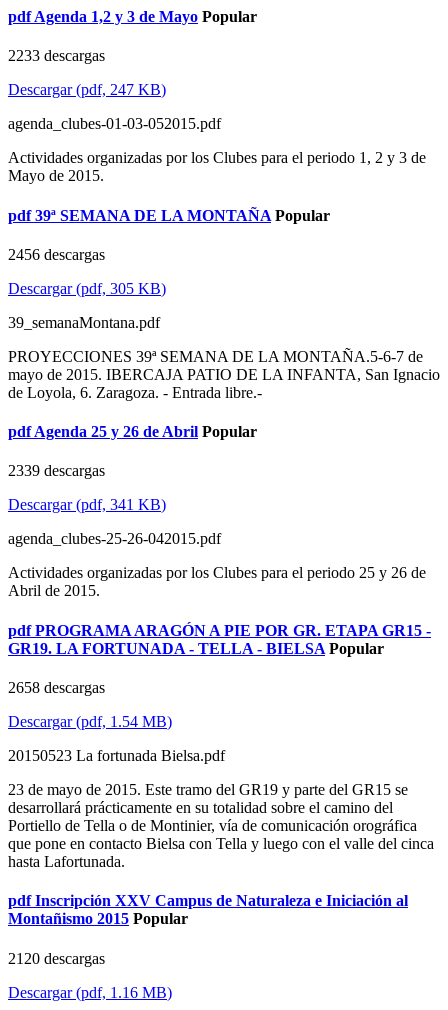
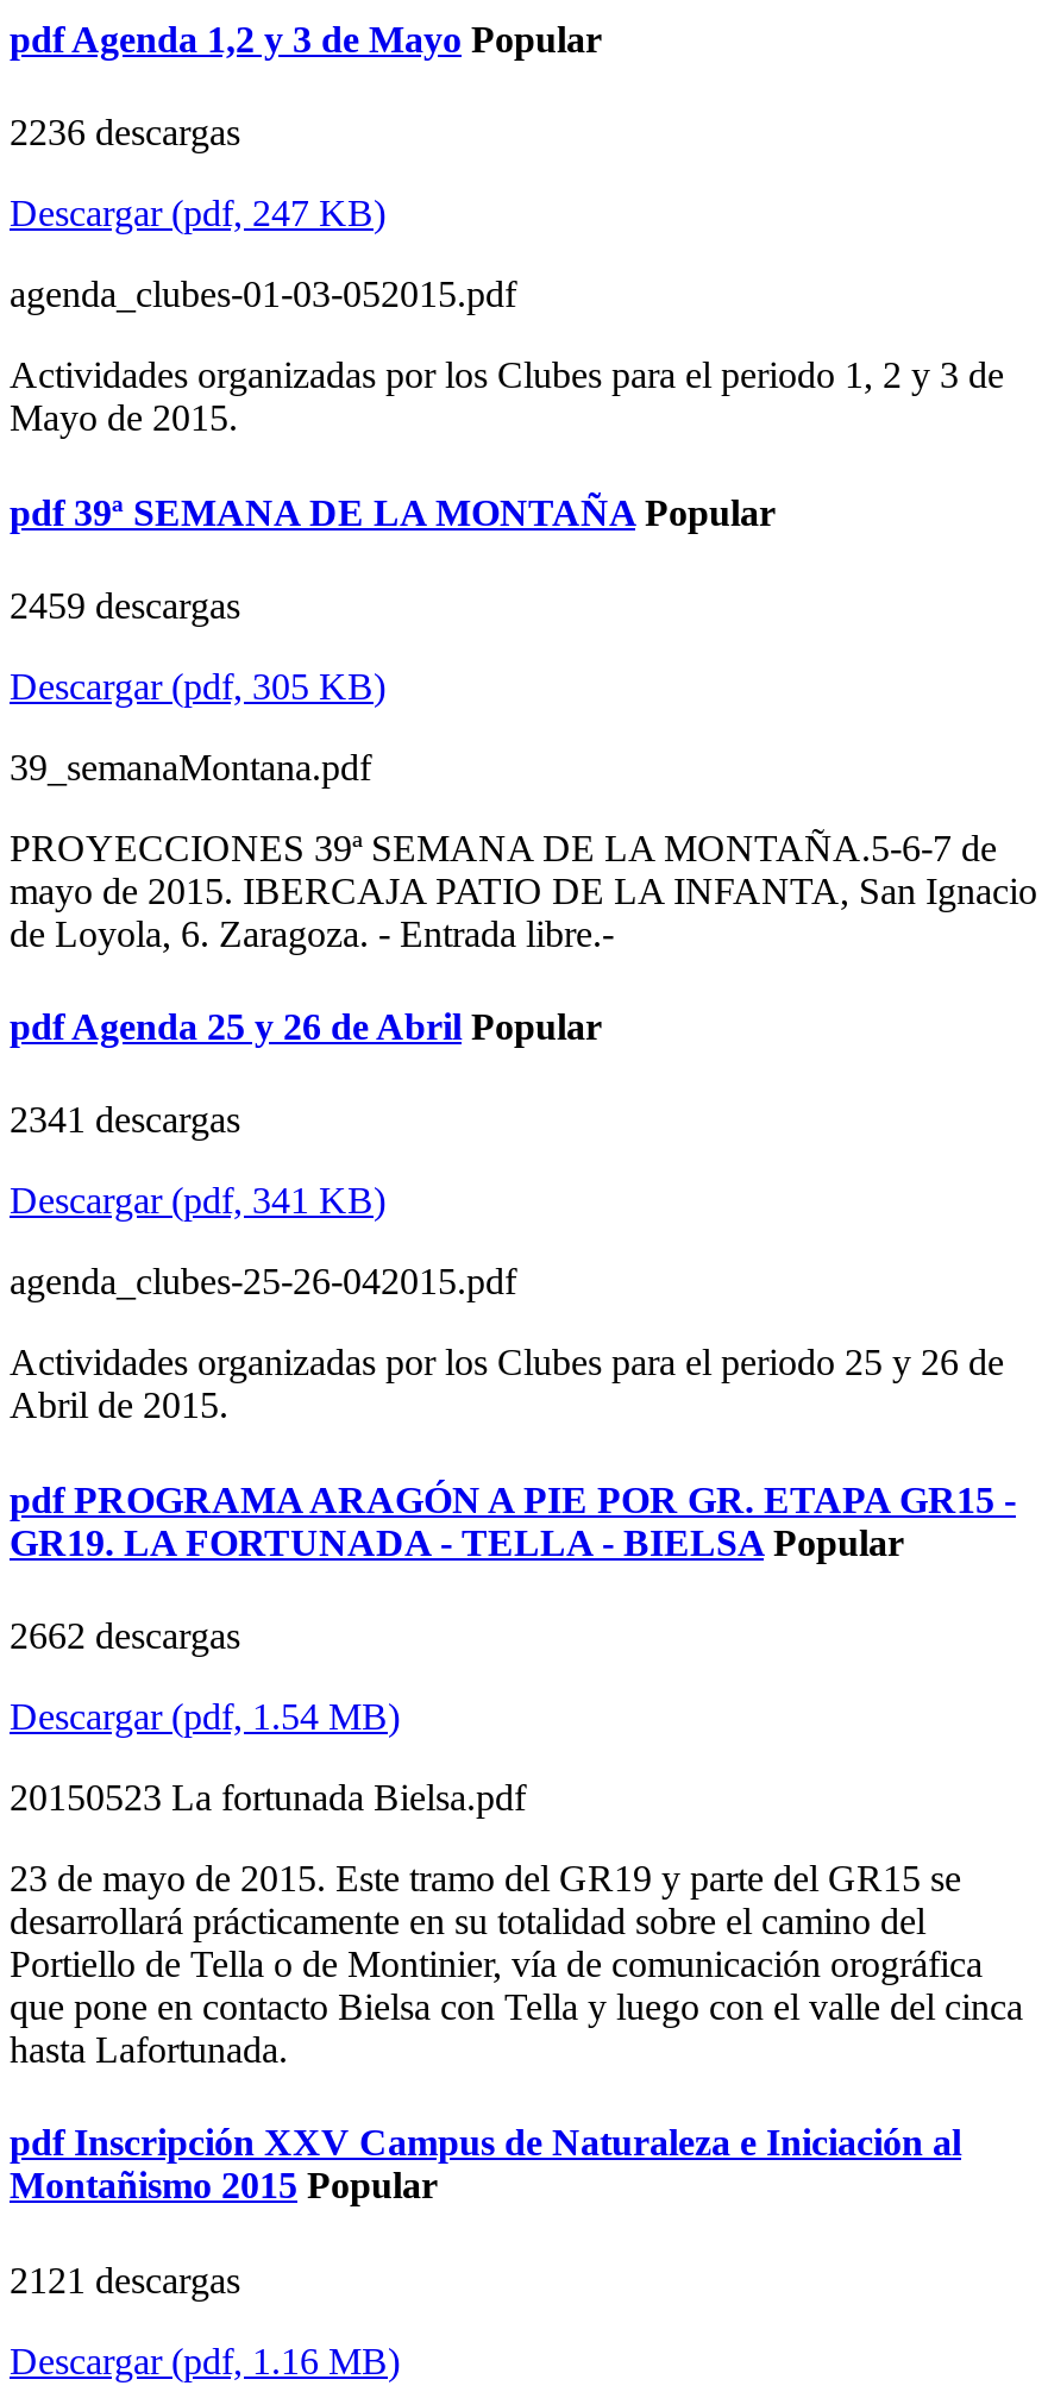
- 2233 descargas
+ 2236 descargas

- 2456 descargas
+ 2459 descargas

- 2339 descargas
+ 2341 descargas

- 2658 descargas
+ 2662 descargas

- 2120 descargas
+ 2121 descargas
